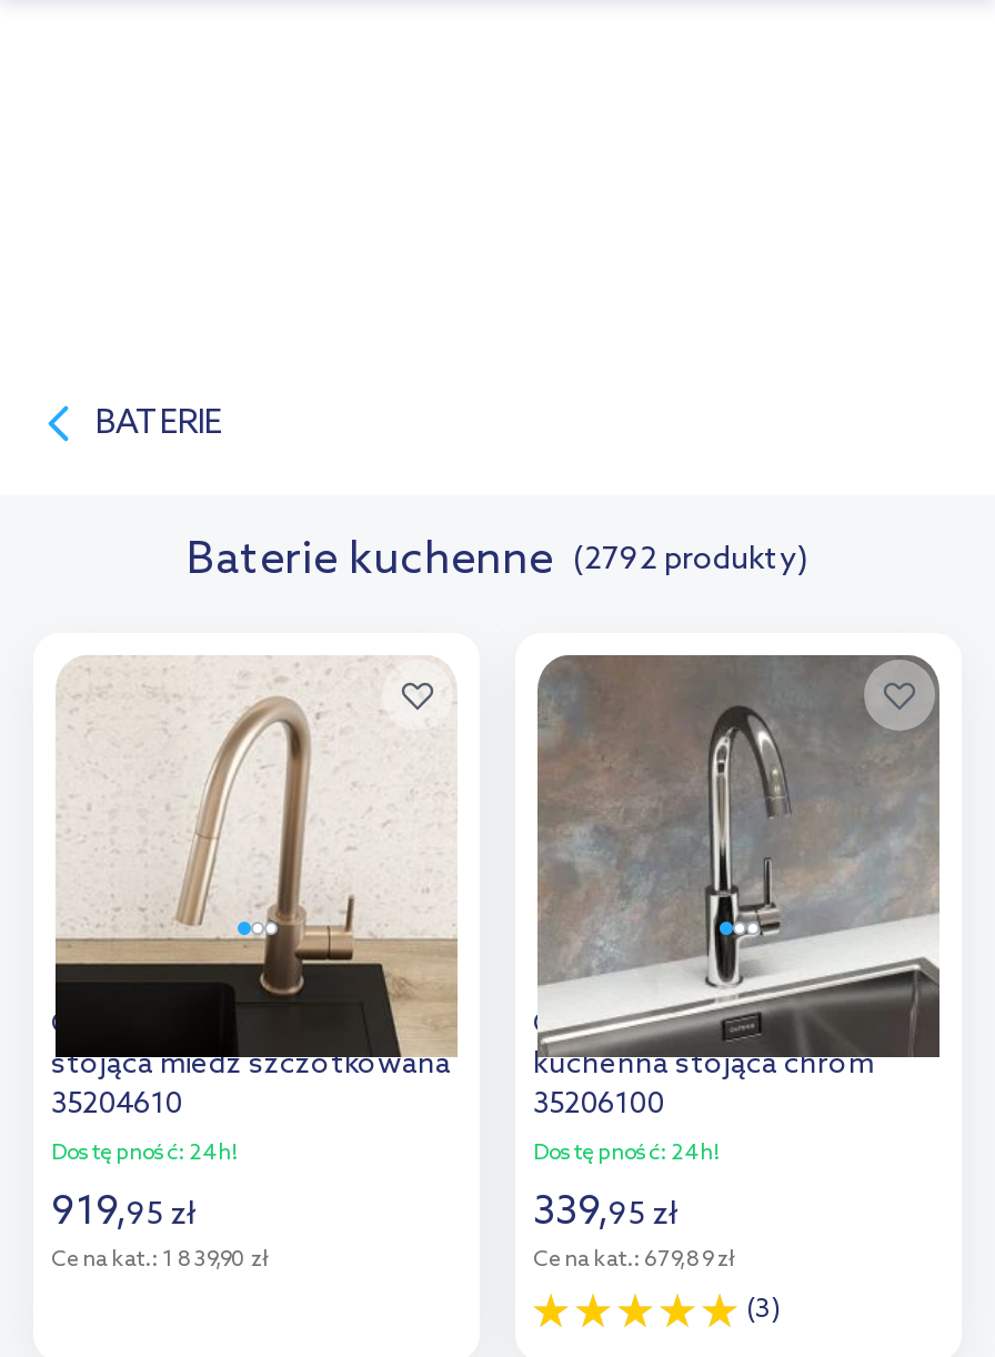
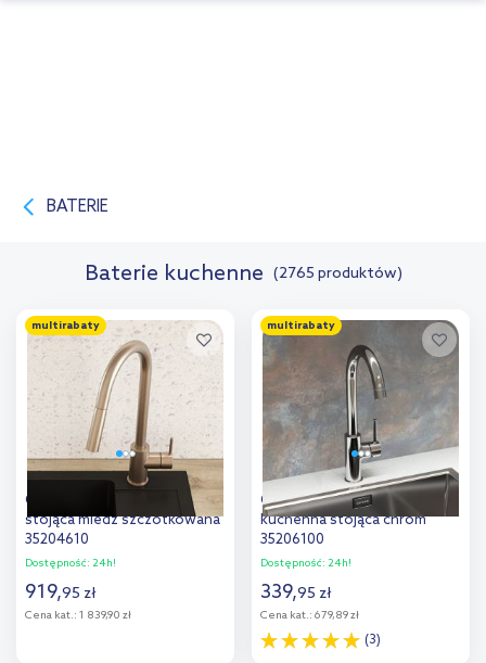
+ multirabaty

- Baterie kuchenne (2792 produkty)
+ Baterie kuchenne (2765 produktów)
+ multirabaty
